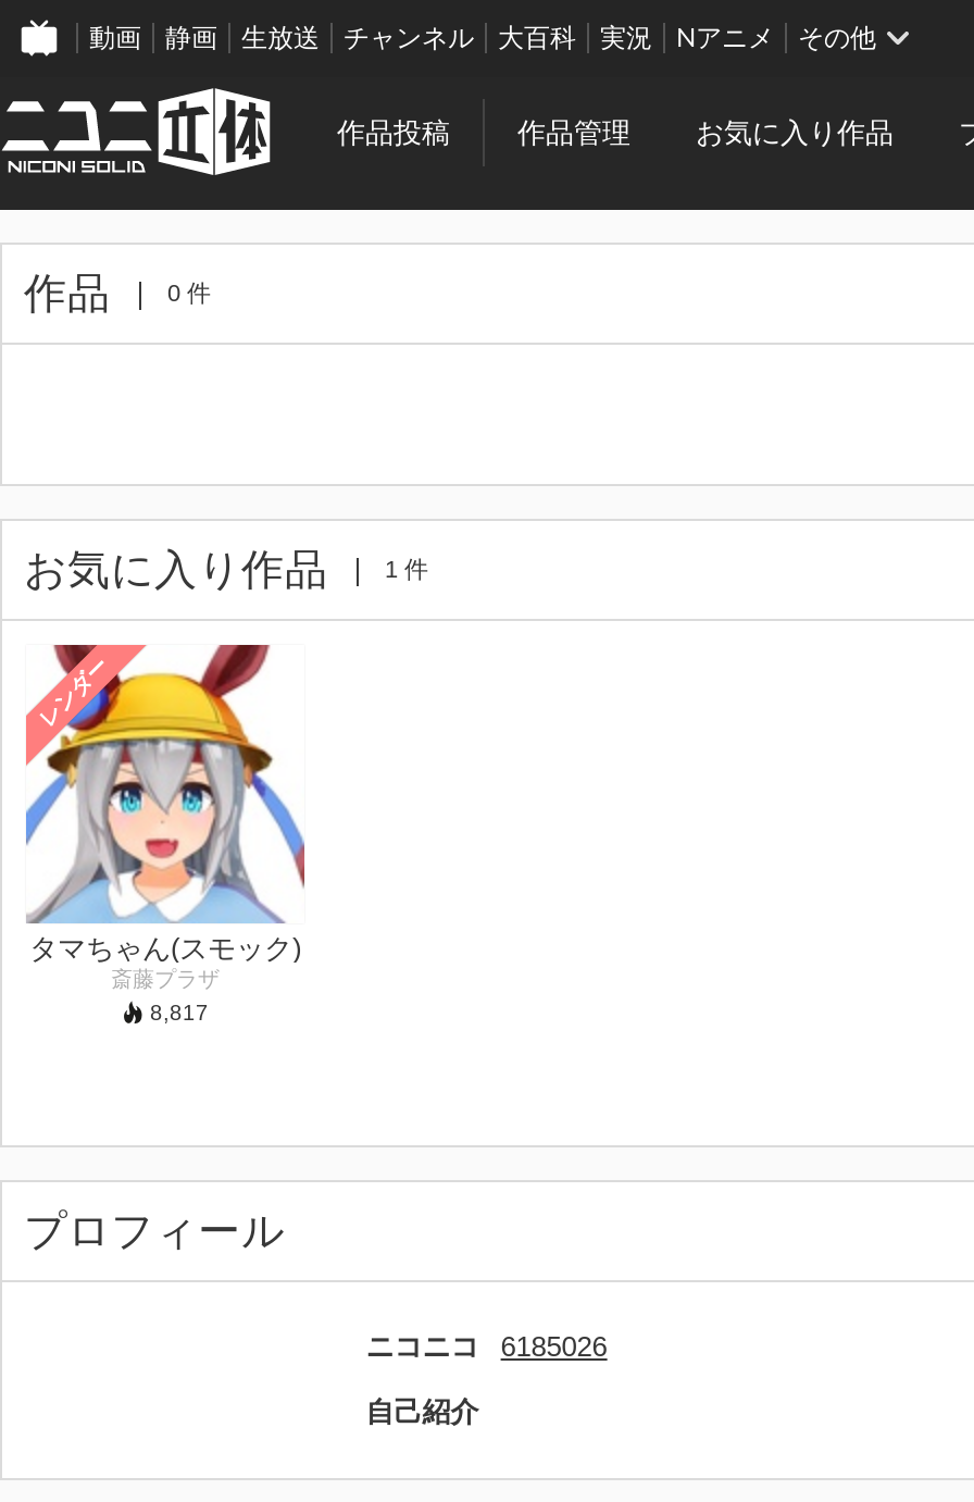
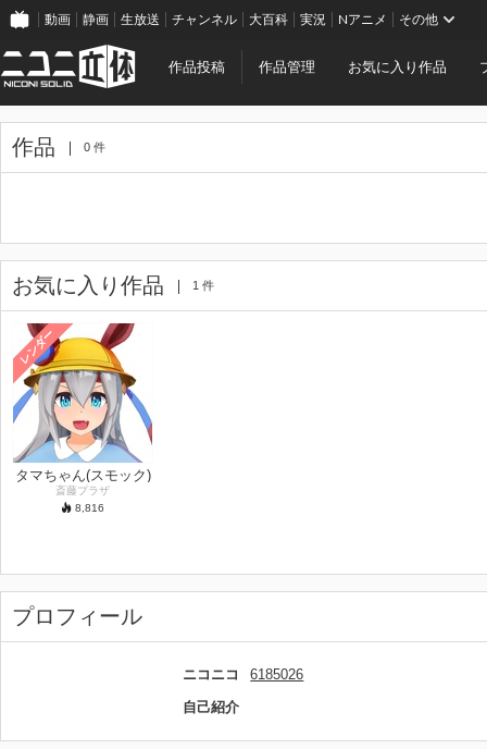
- 8,817
+ 8,816
